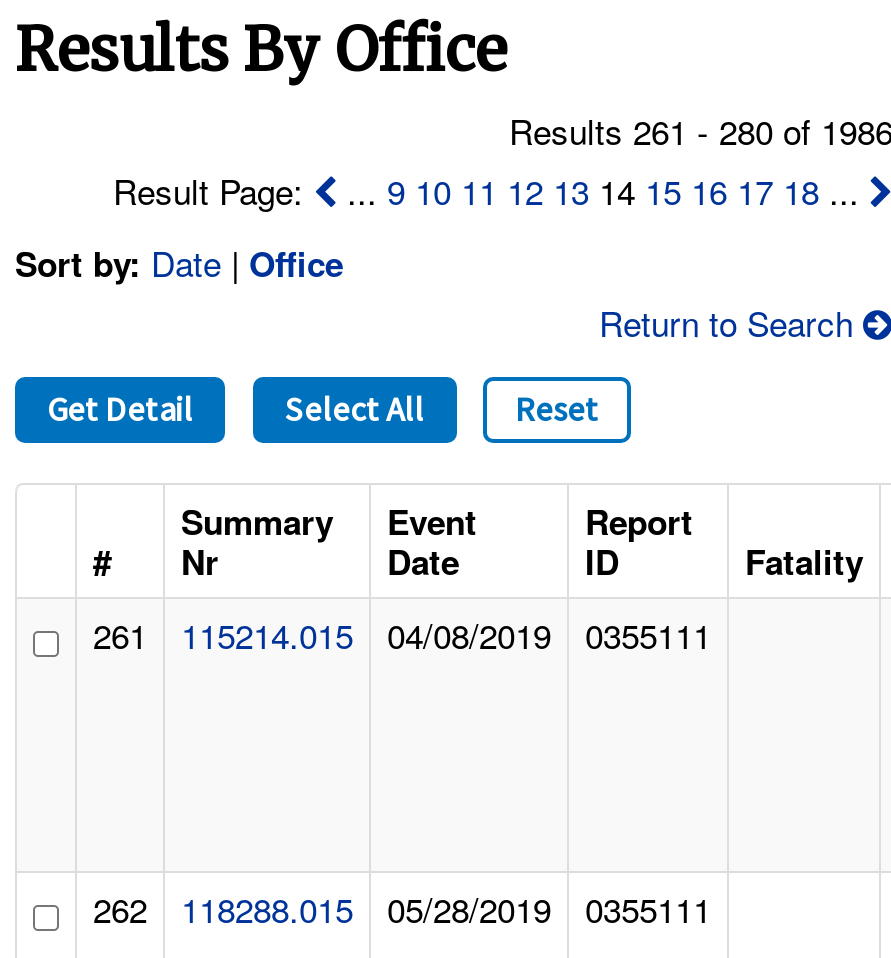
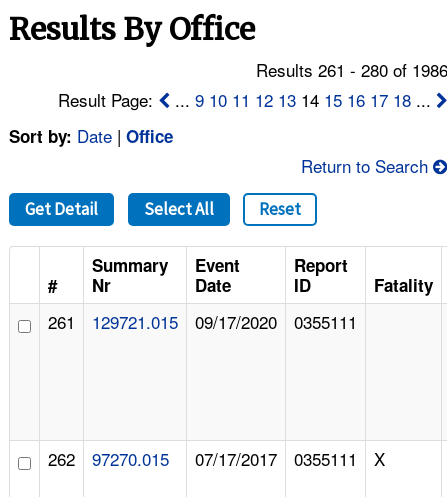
- 115214.015
+ 129721.015

- 04/08/2019
+ 09/17/2020

- 118288.015
+ 97270.015

- 05/28/2019
+ 07/17/2017

+ X
